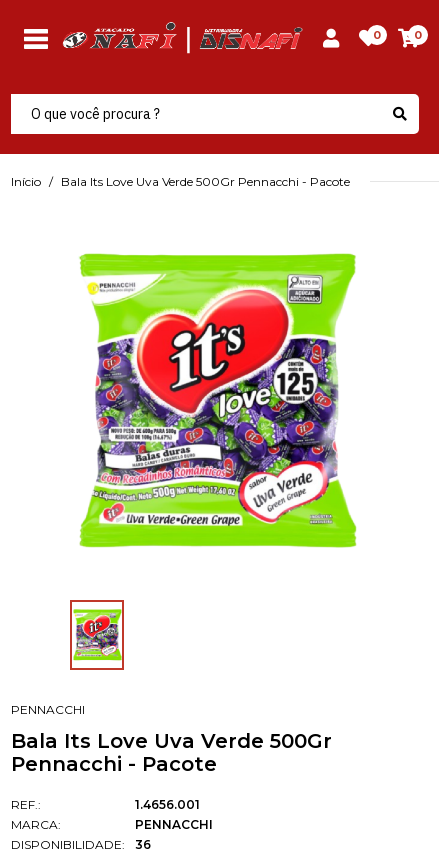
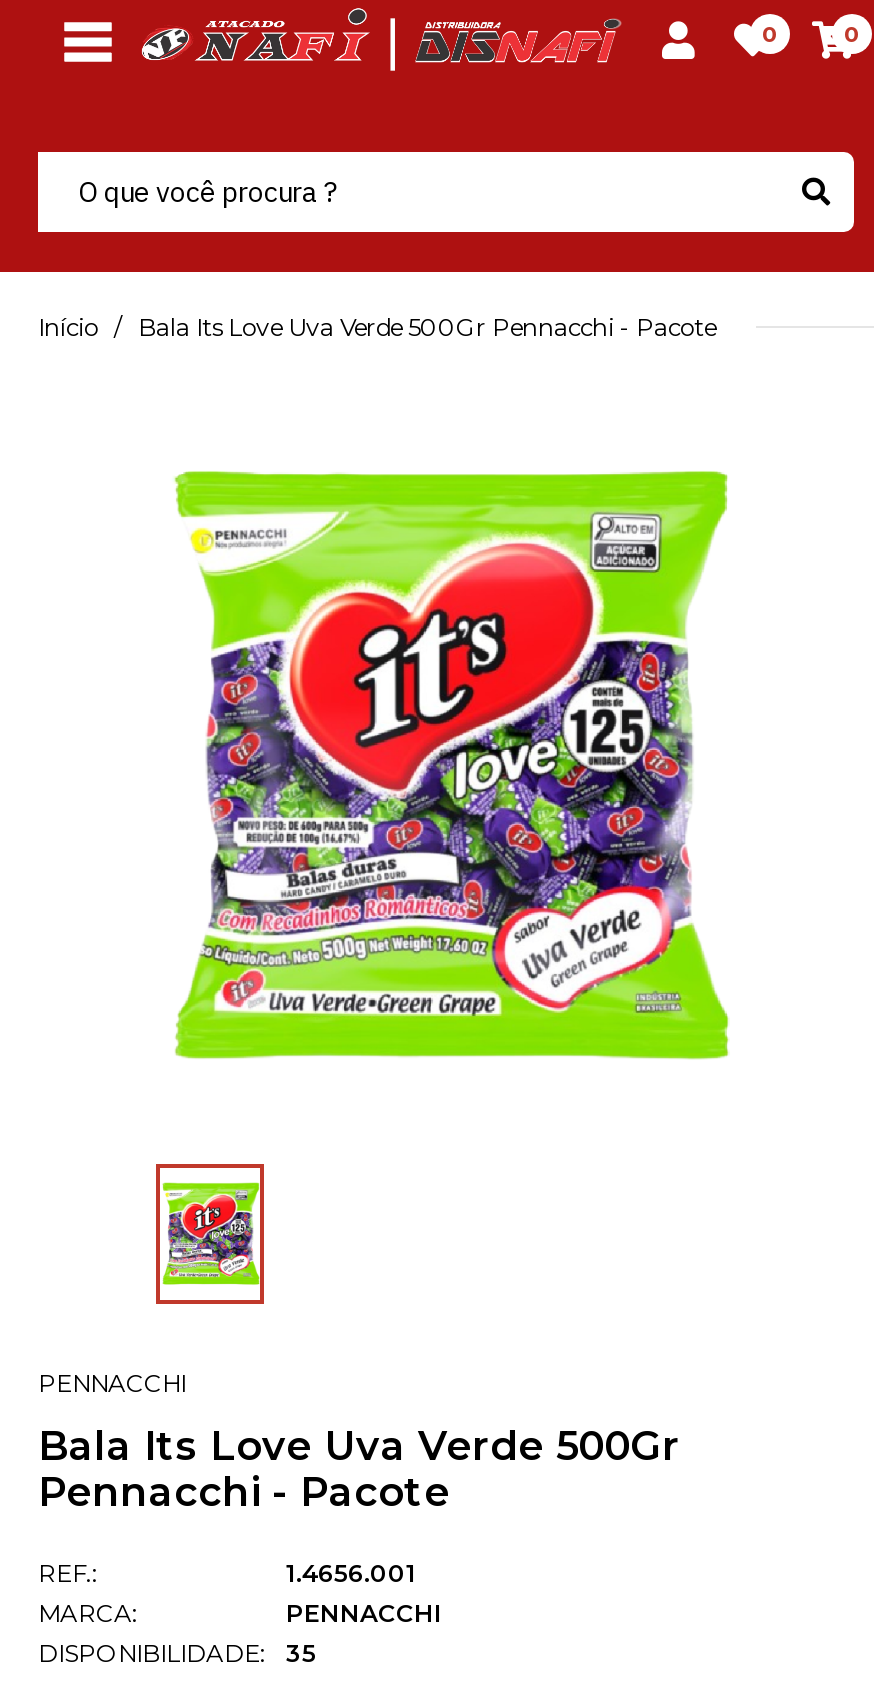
- DISPONIBILIDADE: 36
+ DISPONIBILIDADE: 35
